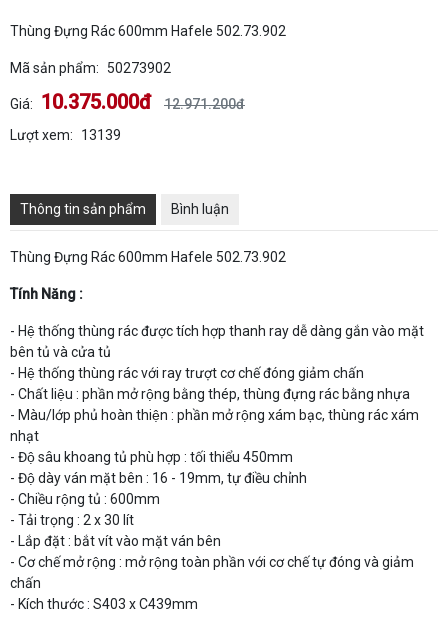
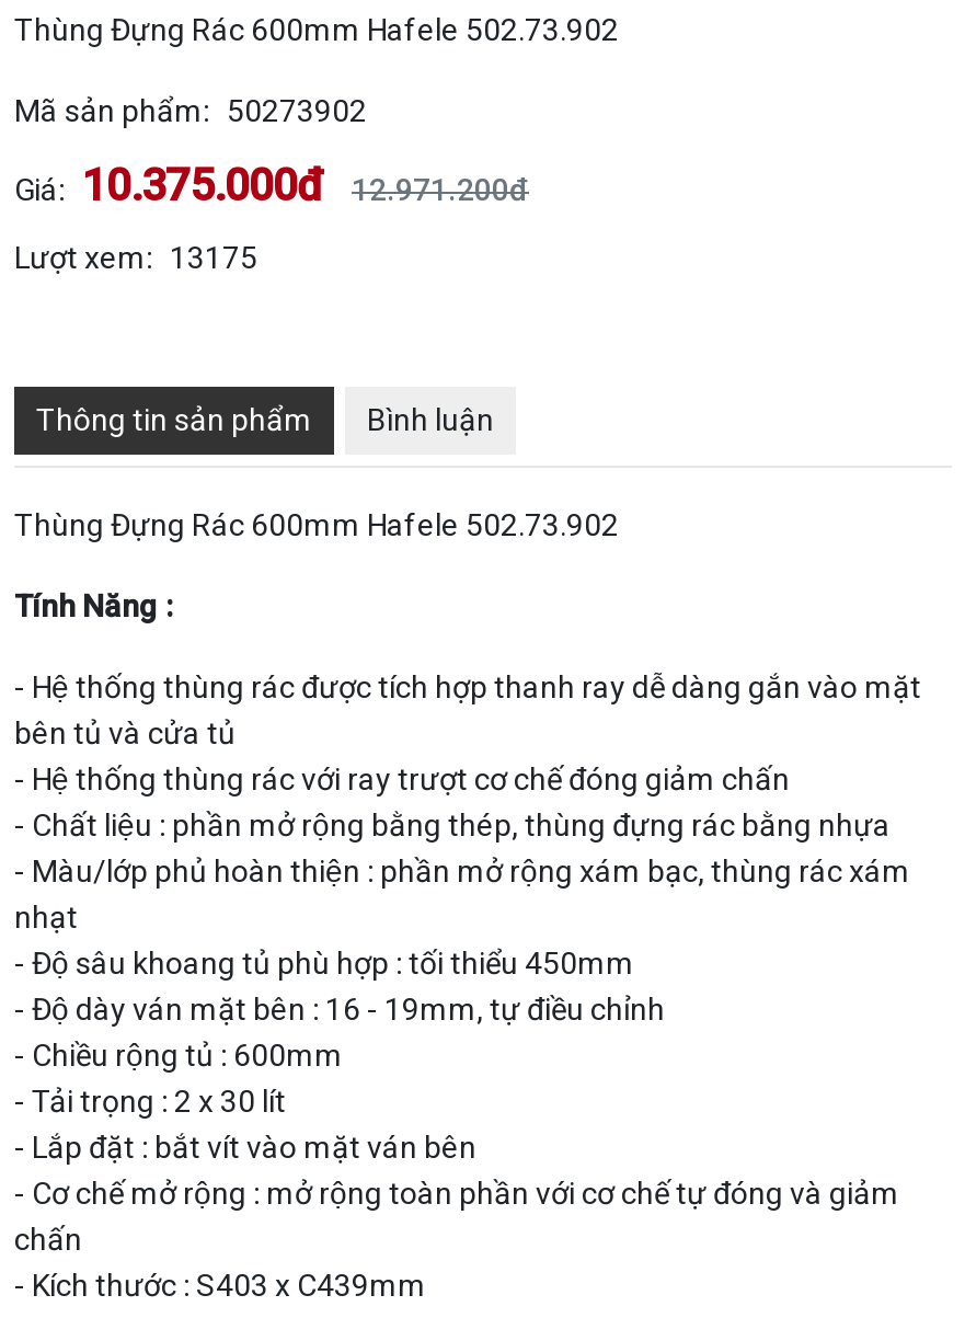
- Lượt xem: 13139
+ Lượt xem: 13175
